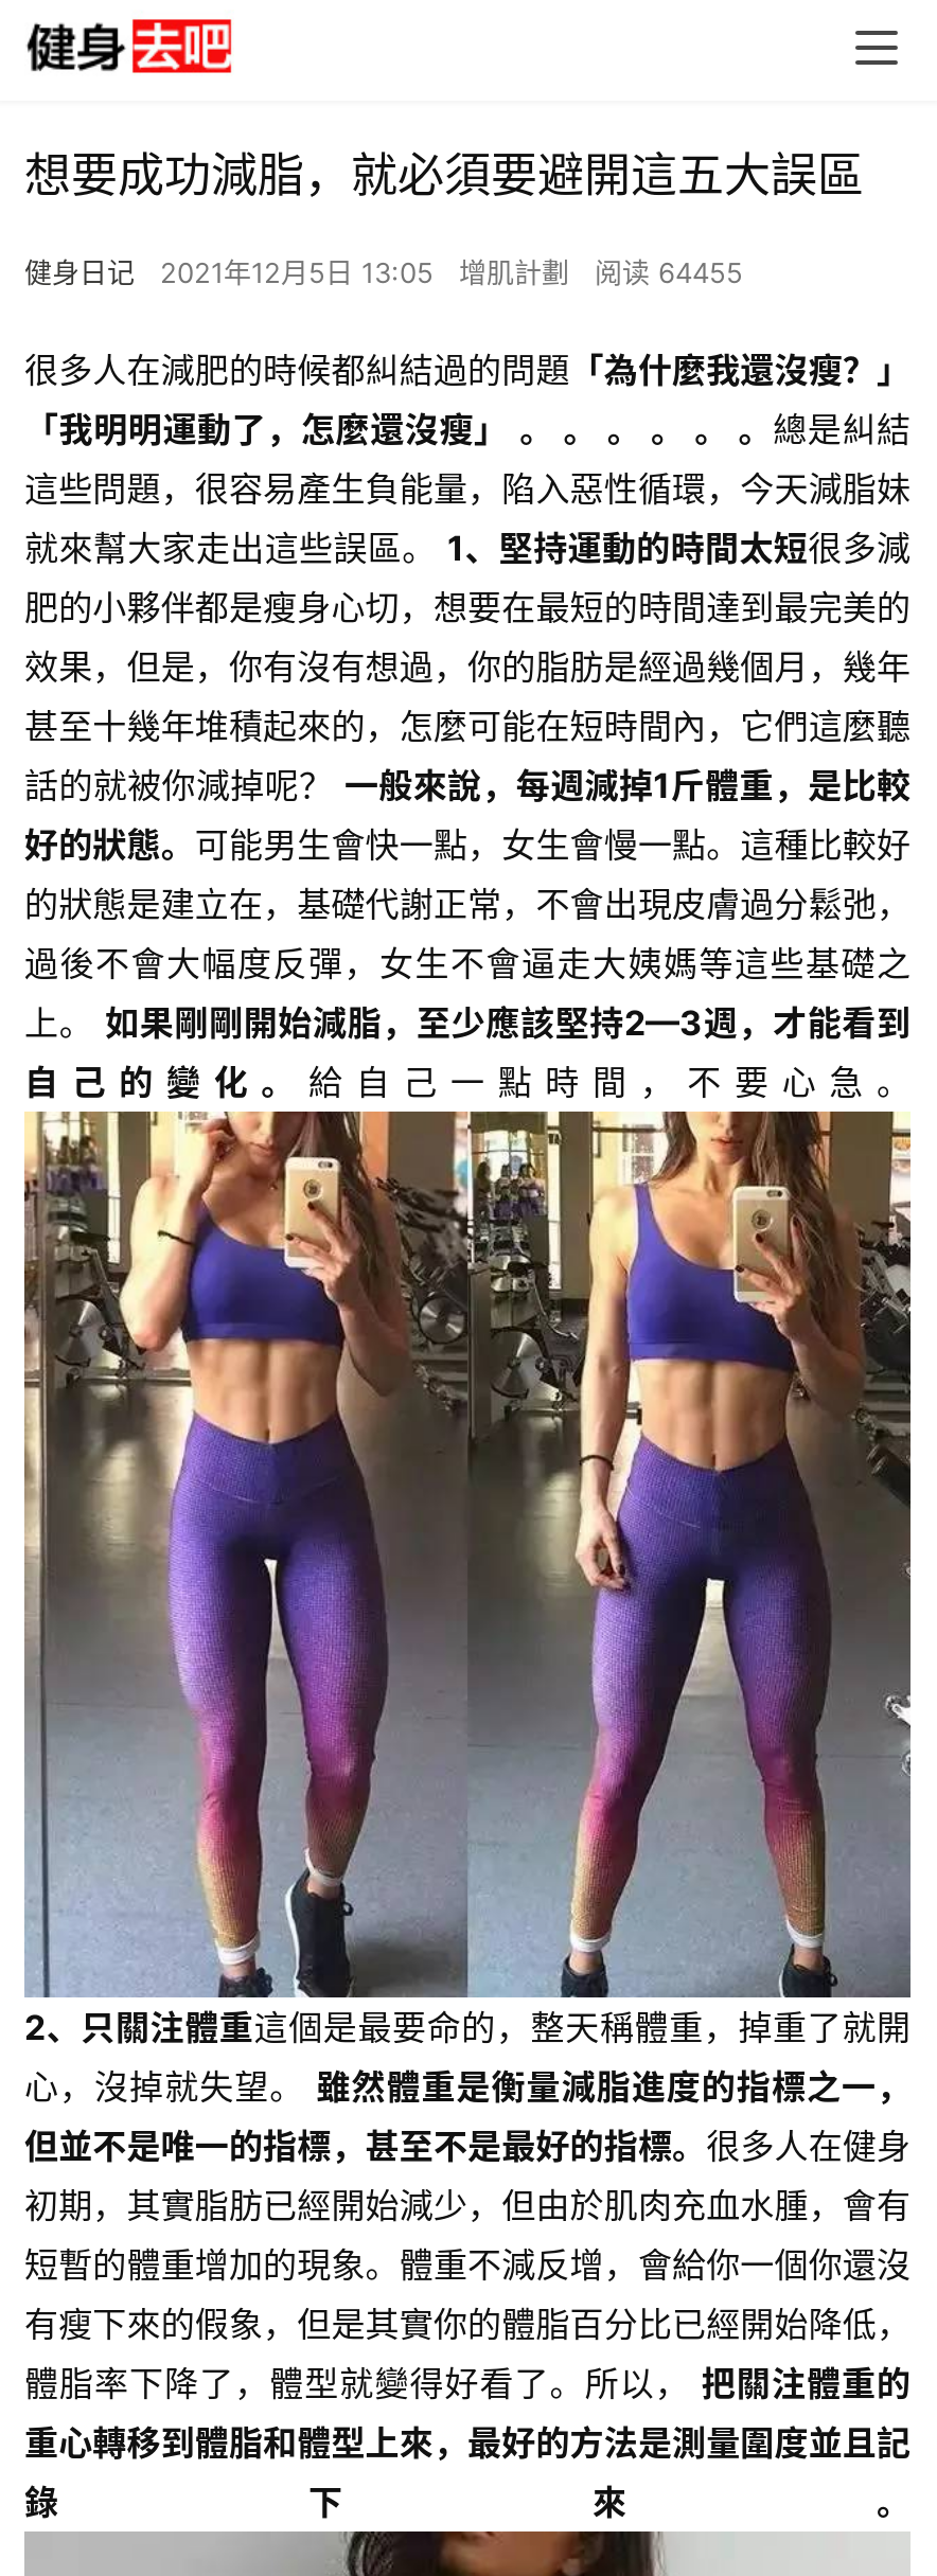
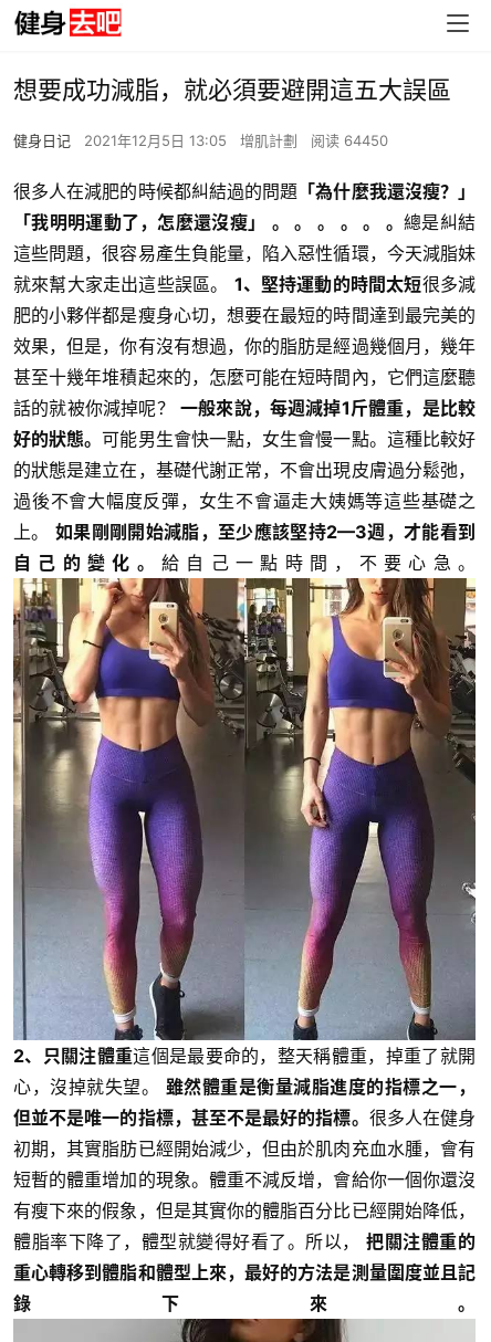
- 健身日记 2021年12月5日 13:05 增肌計劃 阅读 64455
+ 健身日记 2021年12月5日 13:05 增肌計劃 阅读 64450
